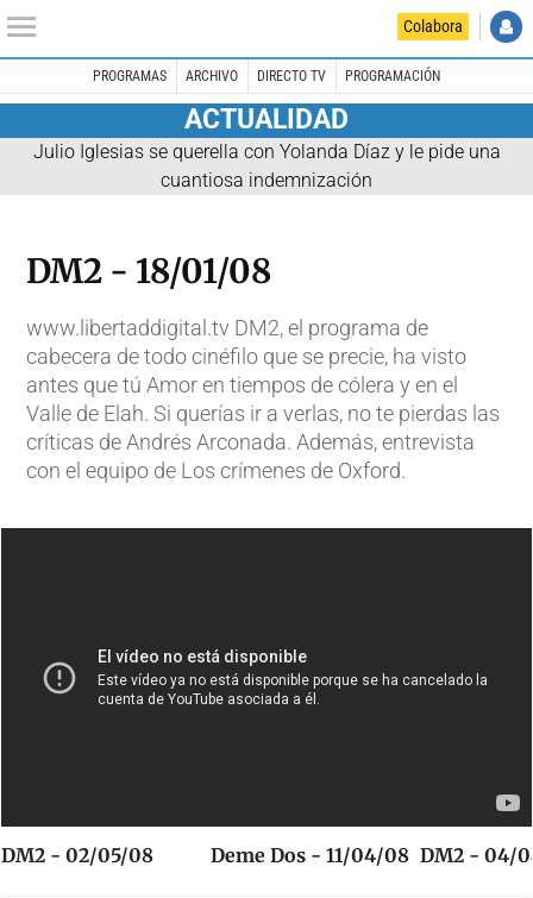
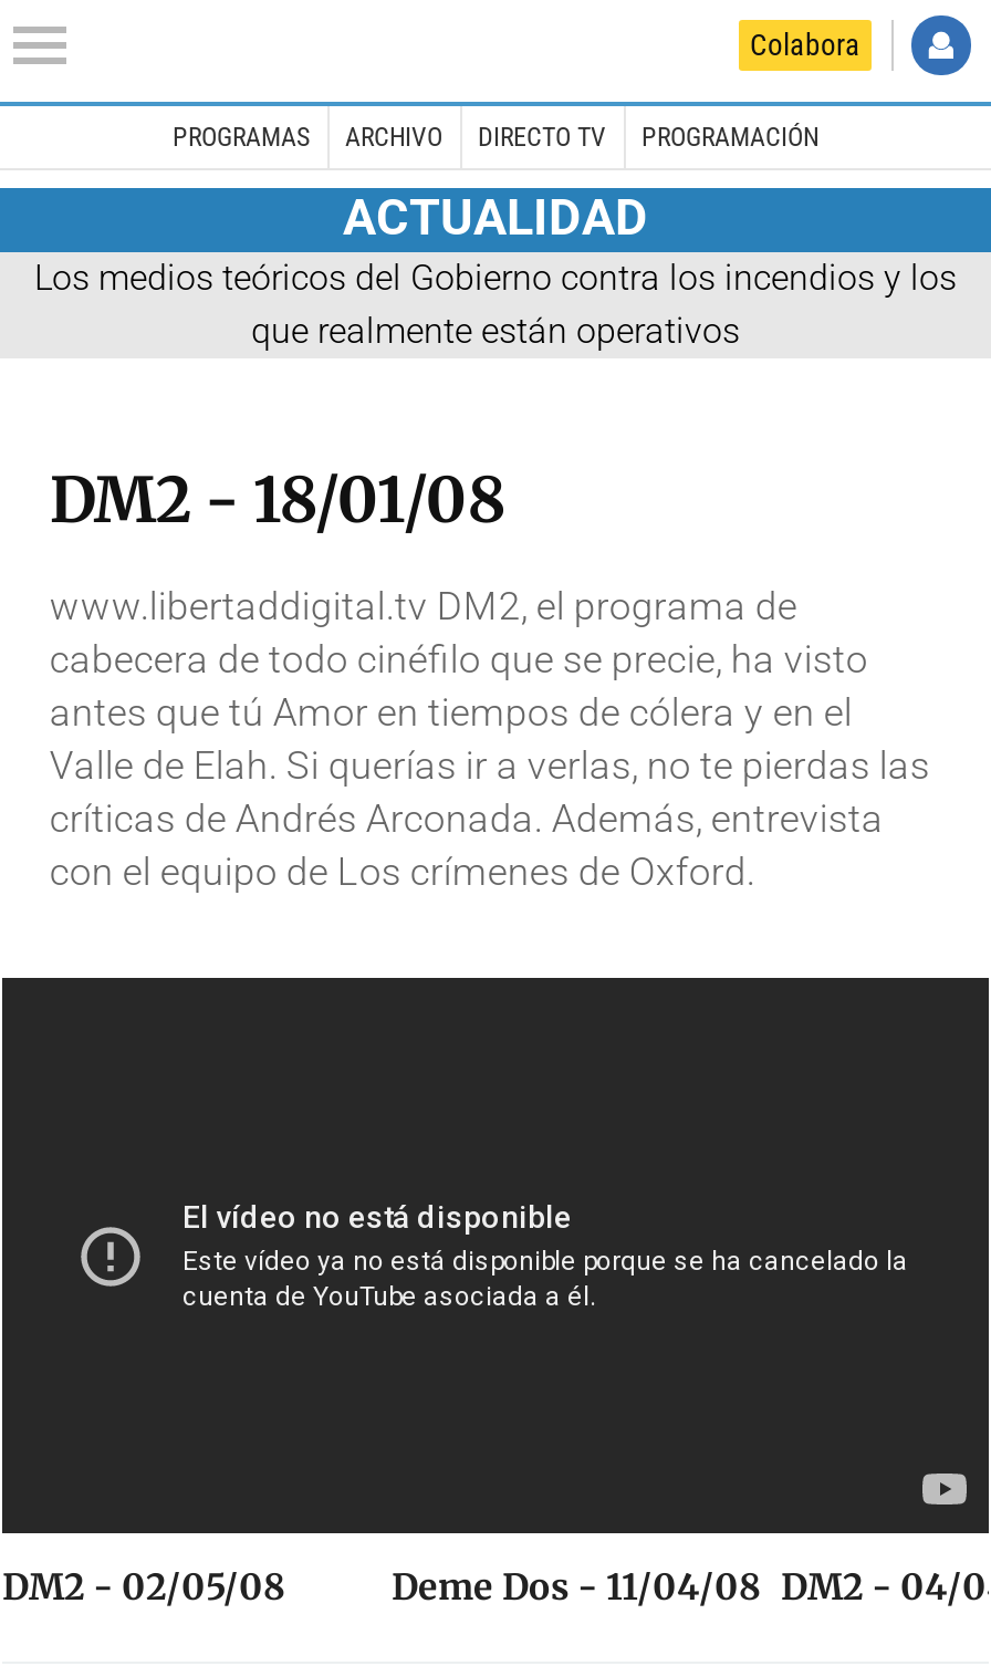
- Julio Iglesias se querella con Yolanda Díaz y le pide una
- cuantiosa indemnización
+ Los medios teóricos del Gobierno contra los incendios y los
+ que realmente están operativos
